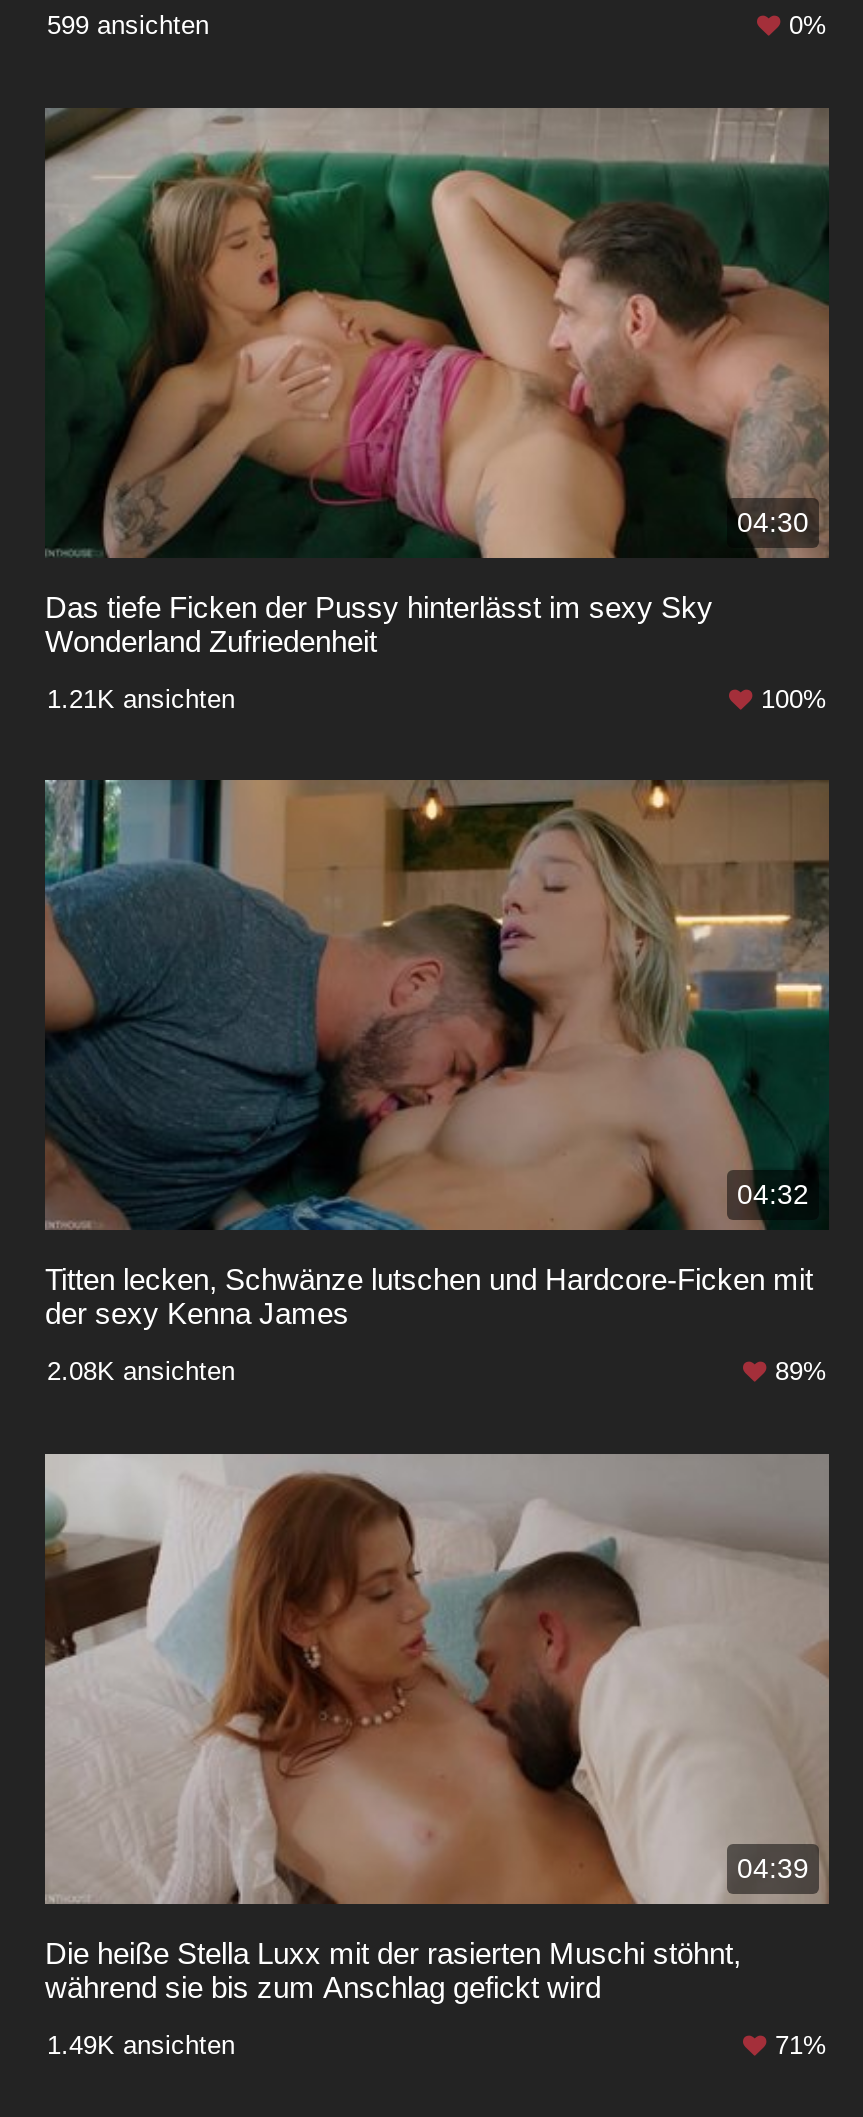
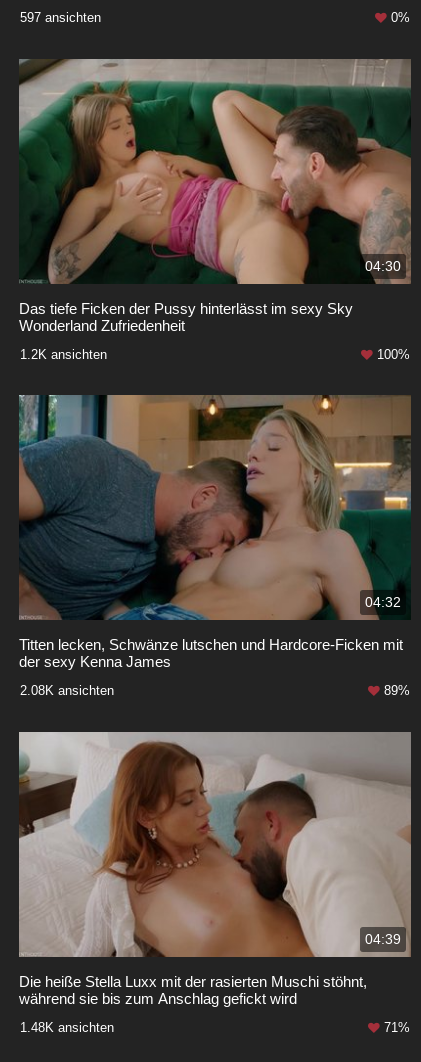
- 599 ansichten
+ 597 ansichten

- 1.21K ansichten
+ 1.2K ansichten

- 1.49K ansichten
+ 1.48K ansichten
